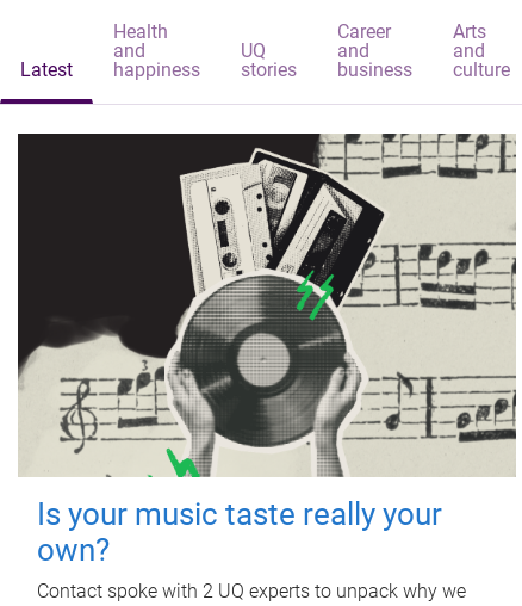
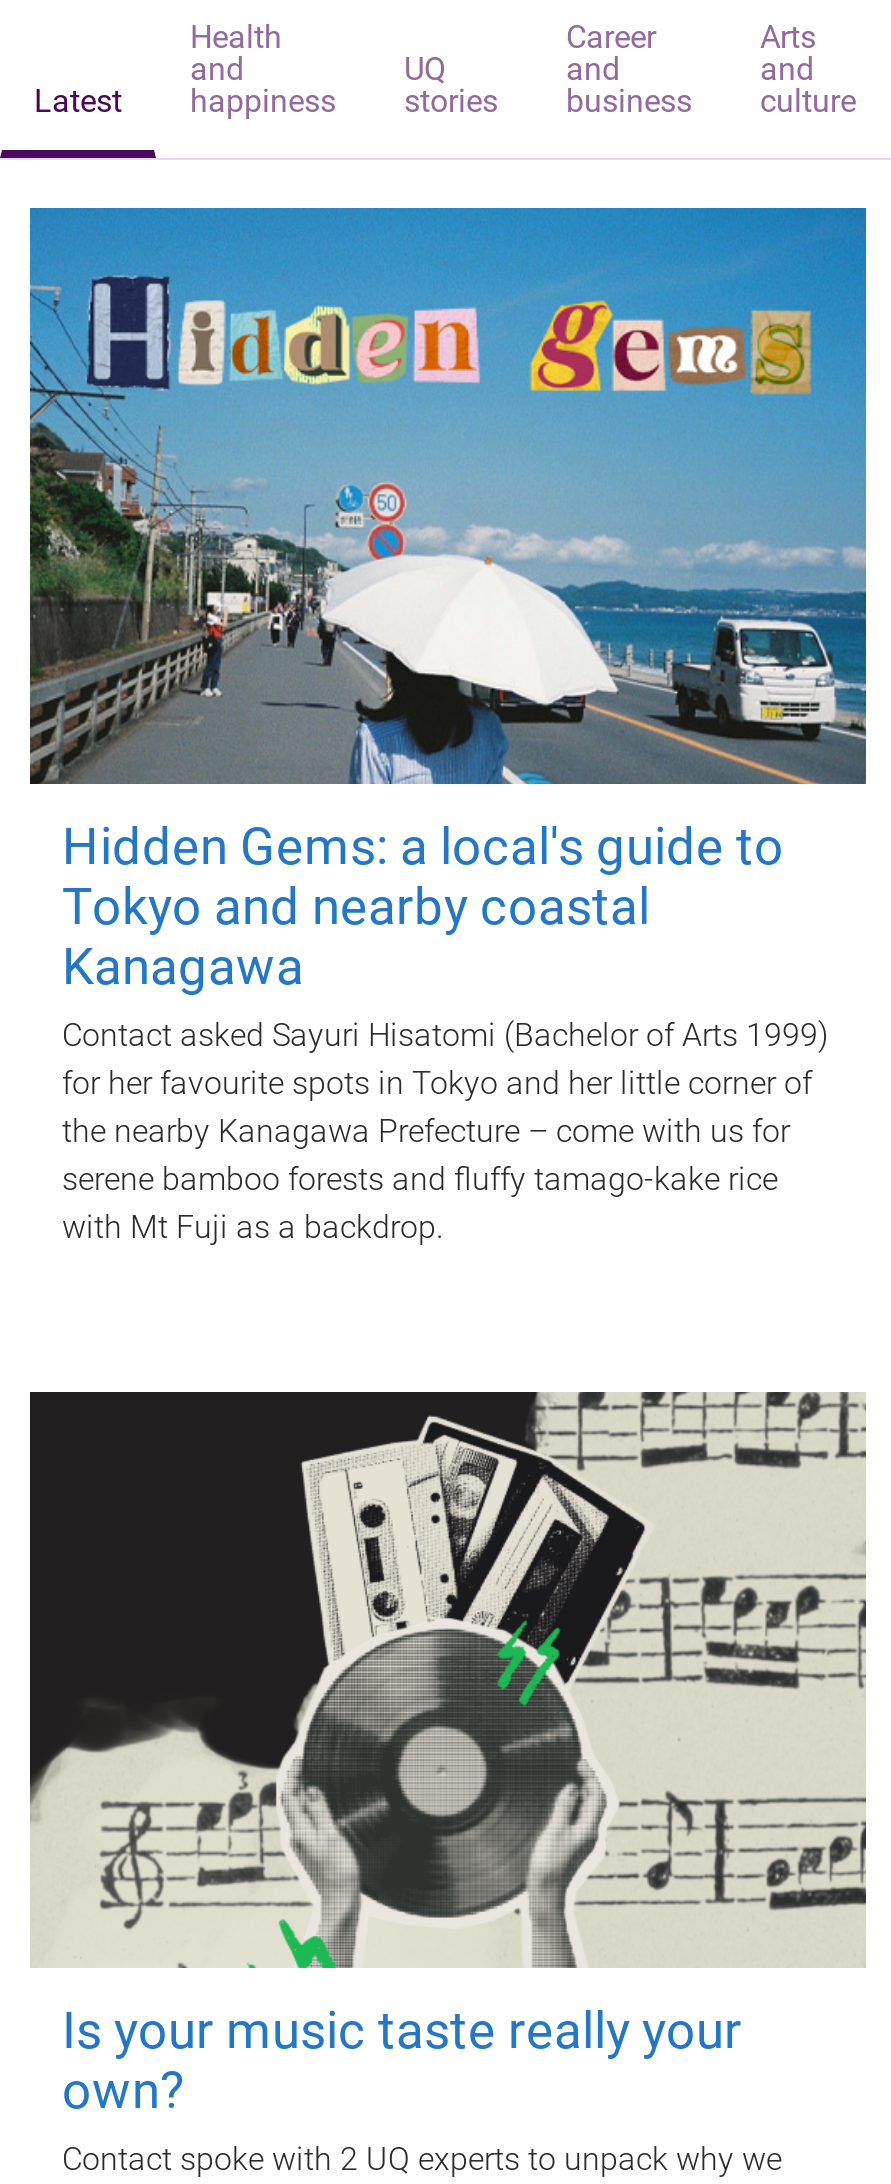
+ [image]
+ Hidden Gems: a local's guide to
+ Tokyo and nearby coastal
+ Kanagawa
+ Contact asked Sayuri Hisatomi (Bachelor of Arts 1999)
+ for her favourite spots in Tokyo and her little corner of
+ the nearby Kanagawa Prefecture – come with us for
+ serene bamboo forests and fluffy tamago-kake rice
+ with Mt Fuji as a backdrop.
